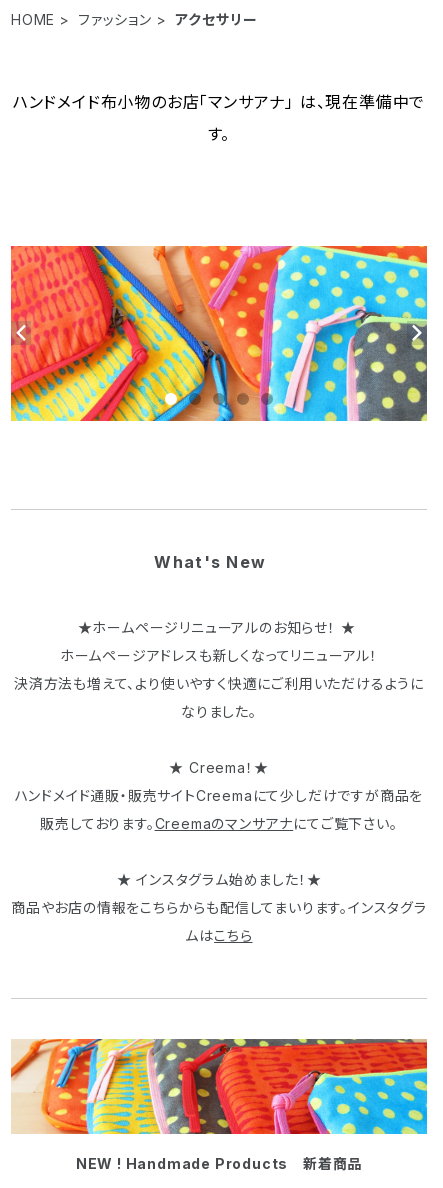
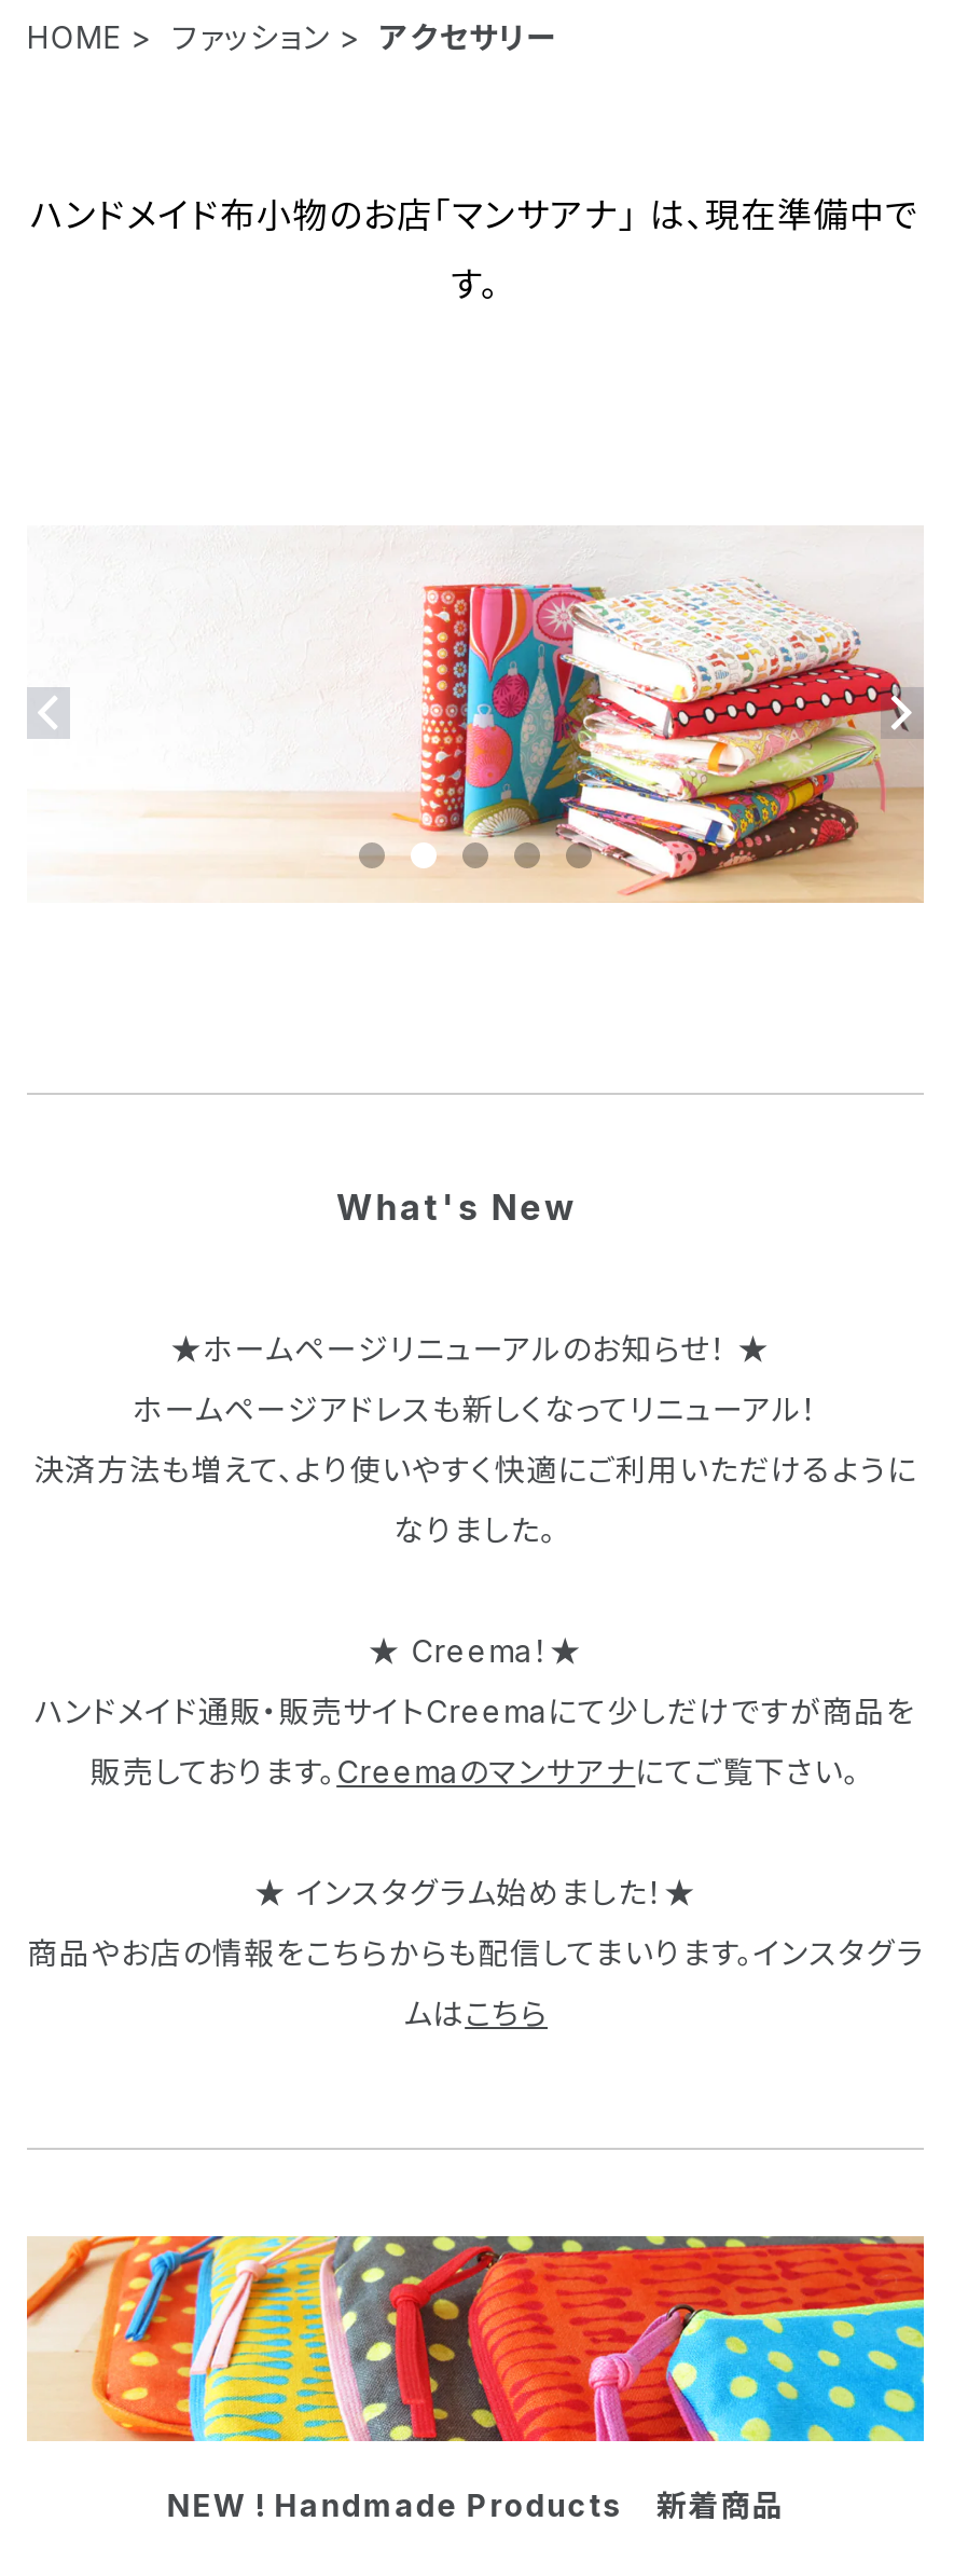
- [image]
+ [image]
